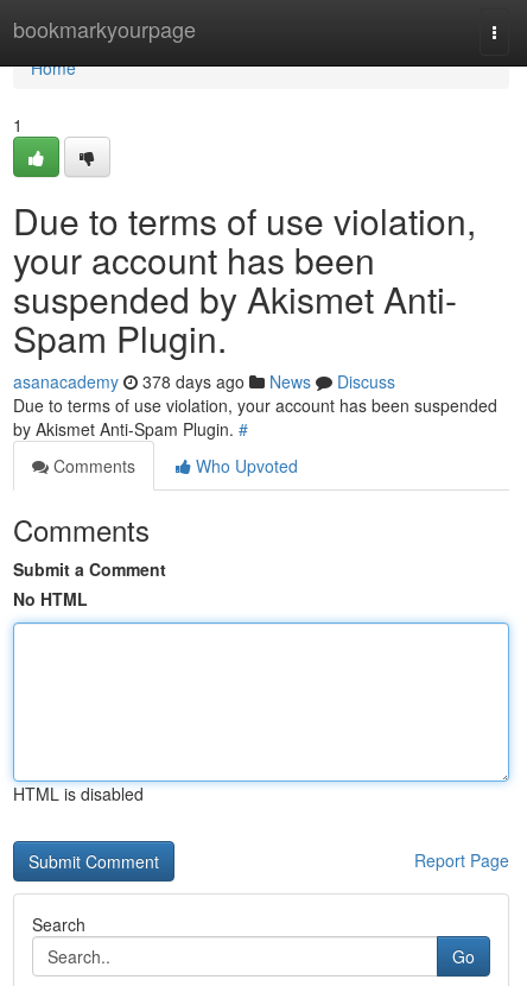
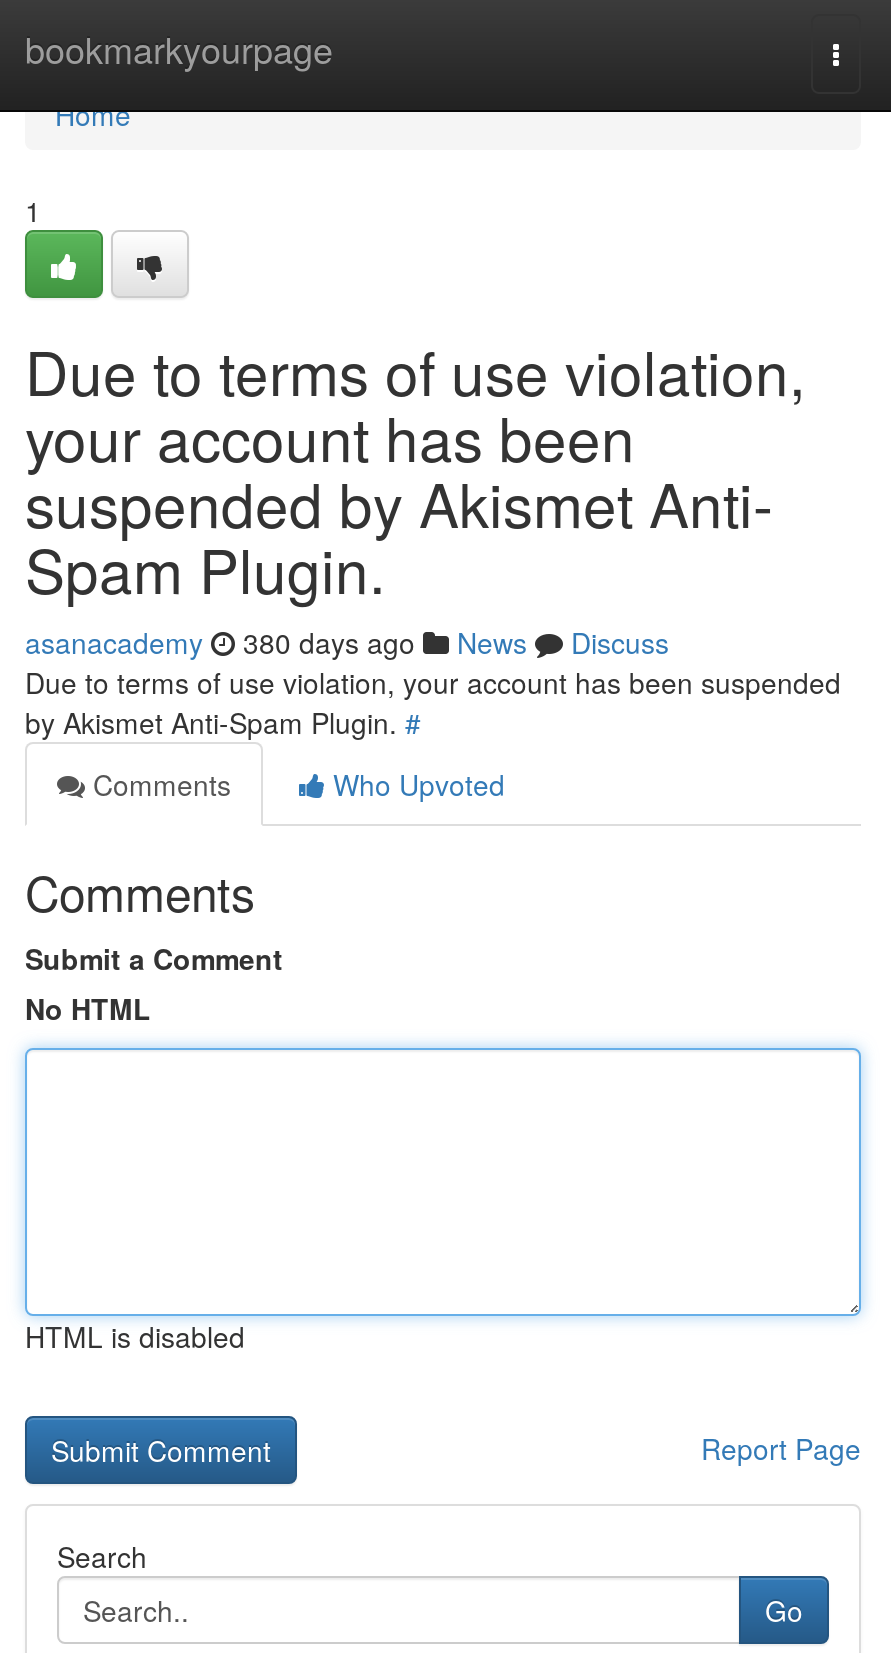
- asanacademy 378 days ago News Discuss
+ asanacademy 380 days ago News Discuss
